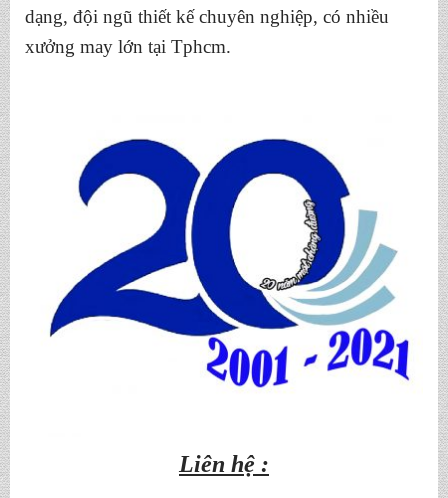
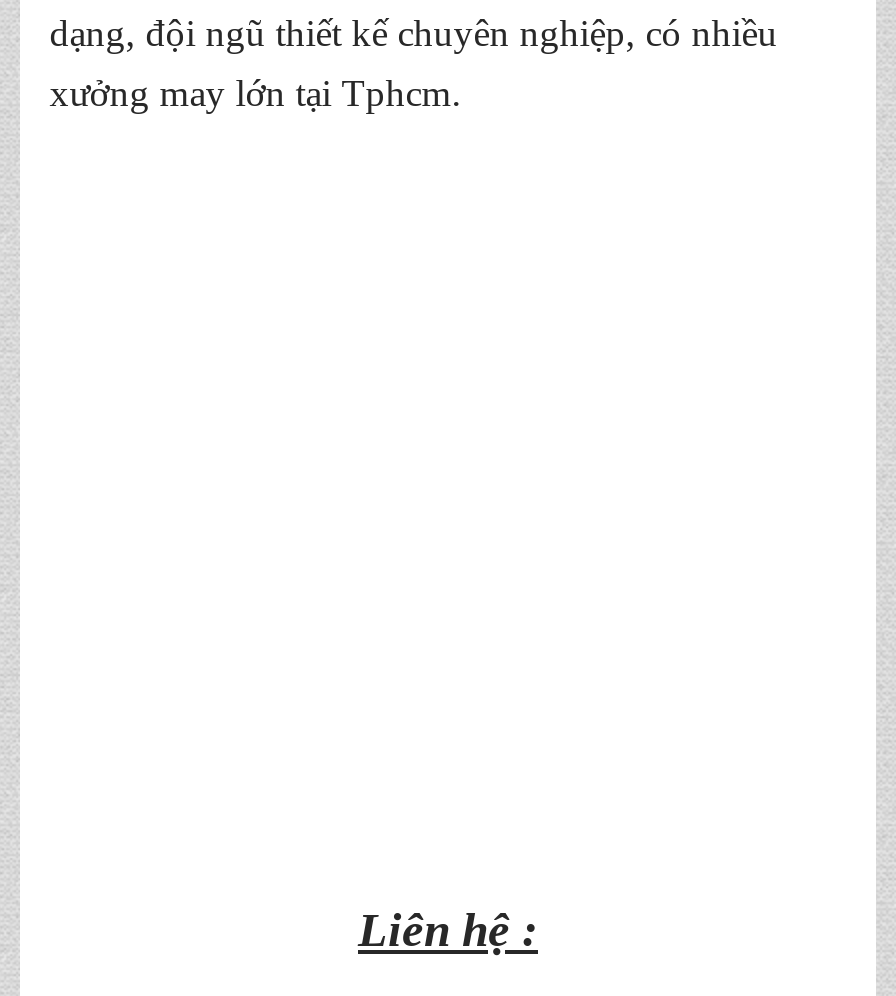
- [image]
